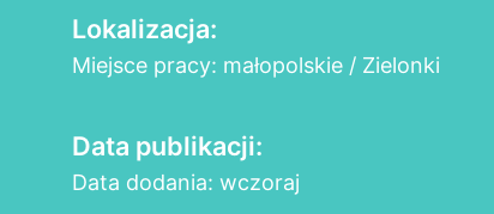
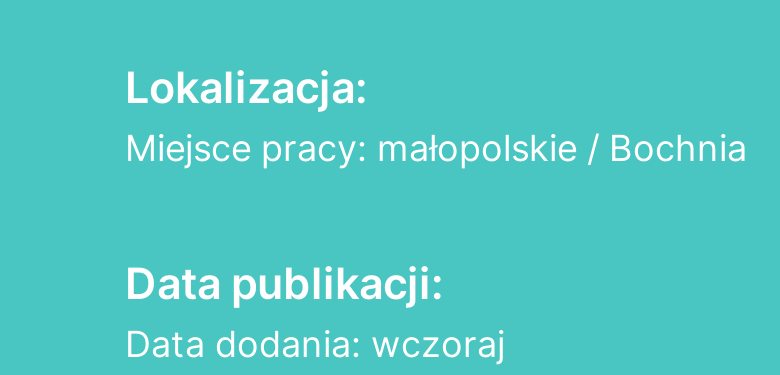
- Miejsce pracy: małopolskie / Zielonki
+ Miejsce pracy: małopolskie / Bochnia
